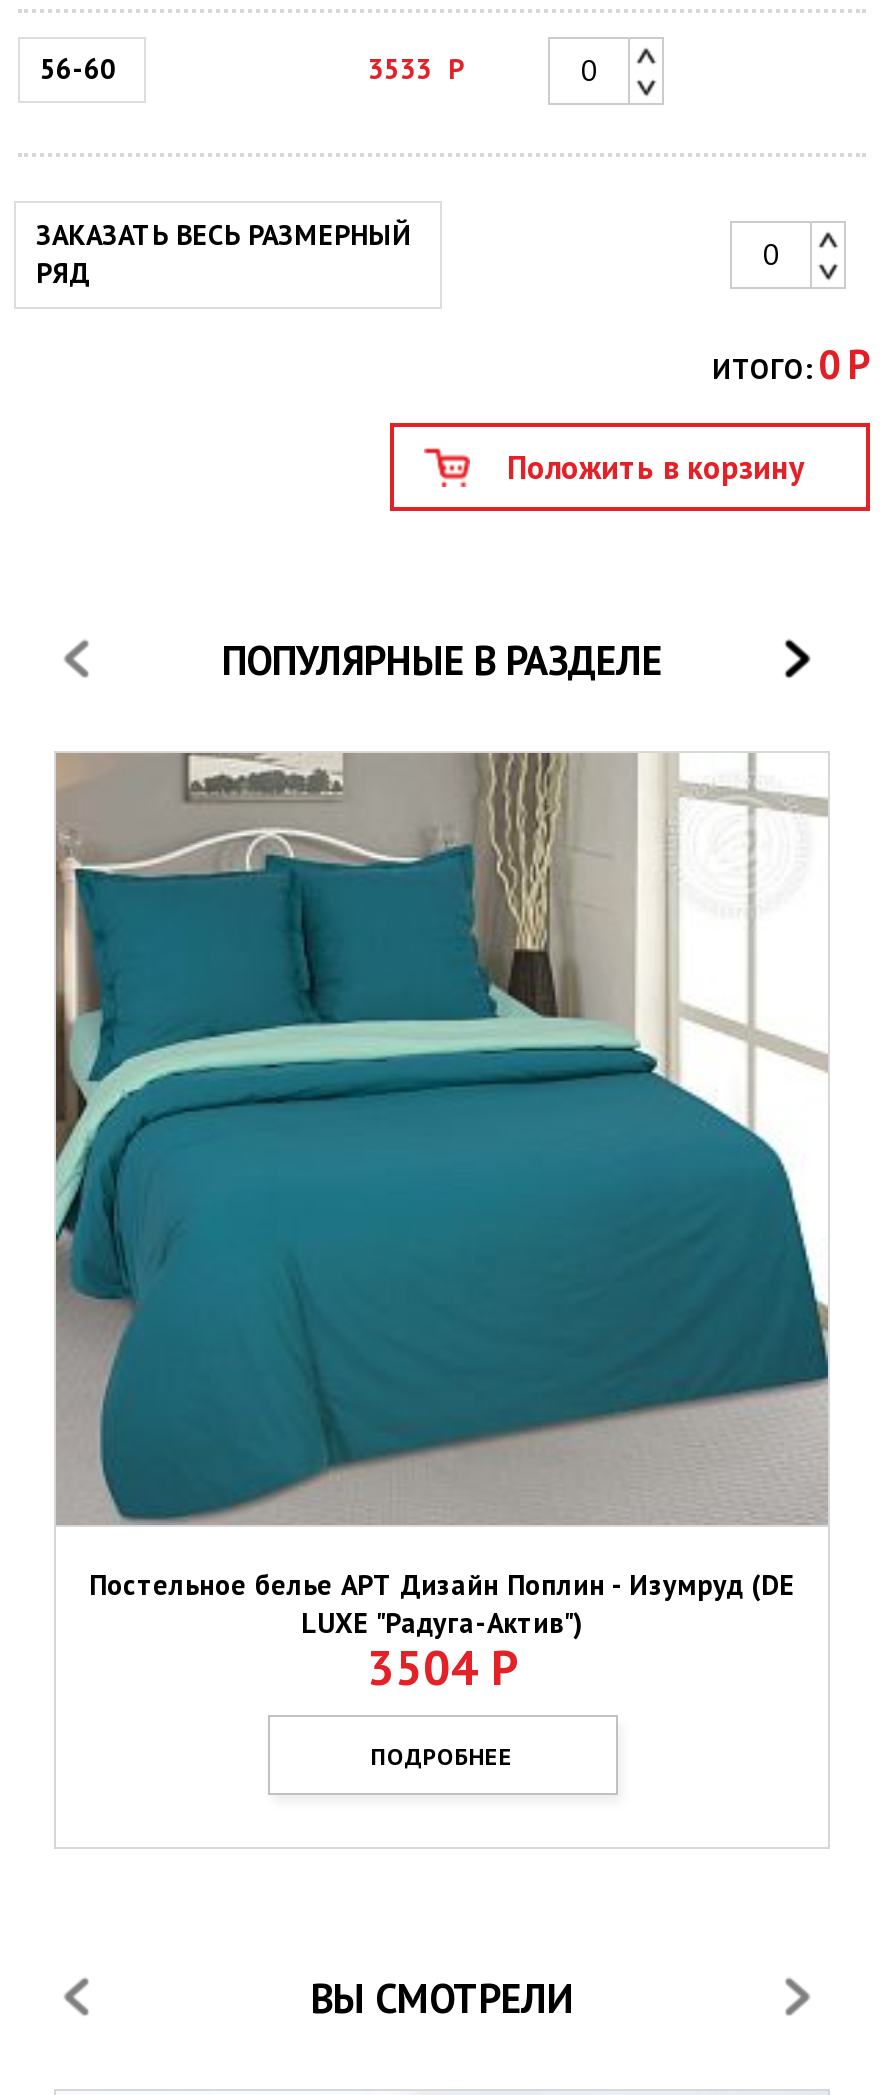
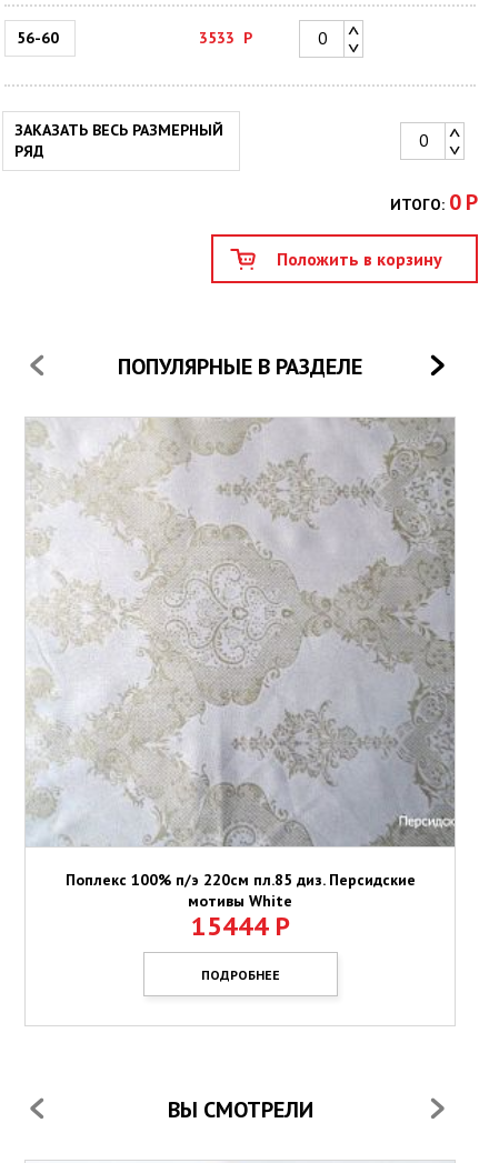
- [image]
- Постельное белье АРТ Дизайн Поплин - Изумруд (DE
- LUXE "Радуга-Актив")
- 3504 Р
+ [image]
+ Поплекс 100% п/э 220см пл.85 диз. Персидские
+ мотивы White
+ 15444 Р
